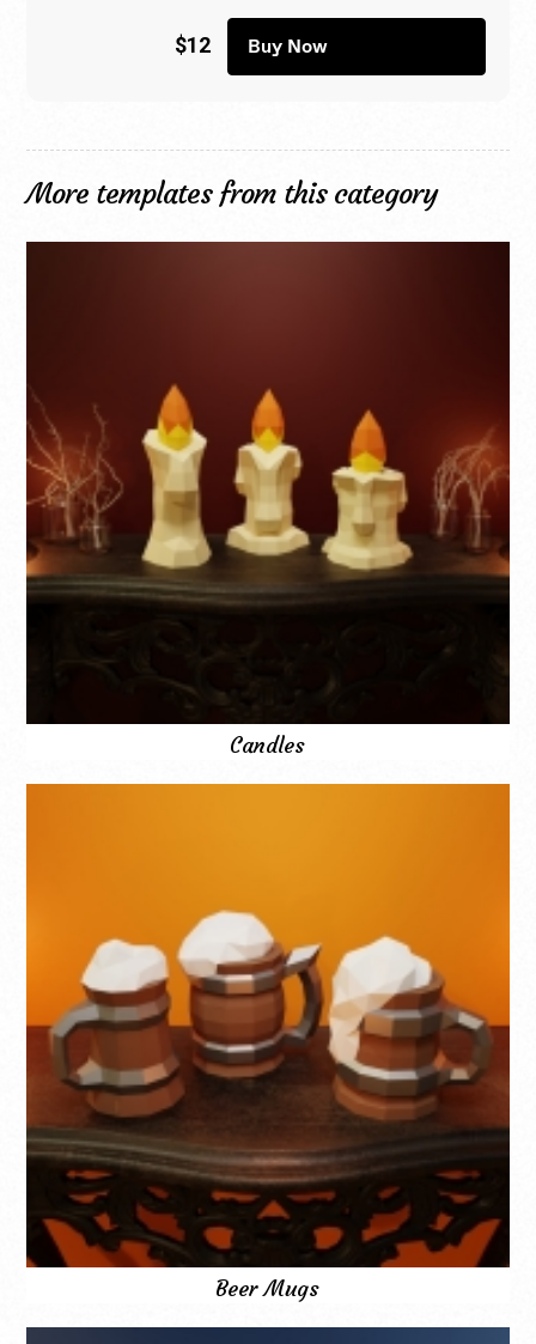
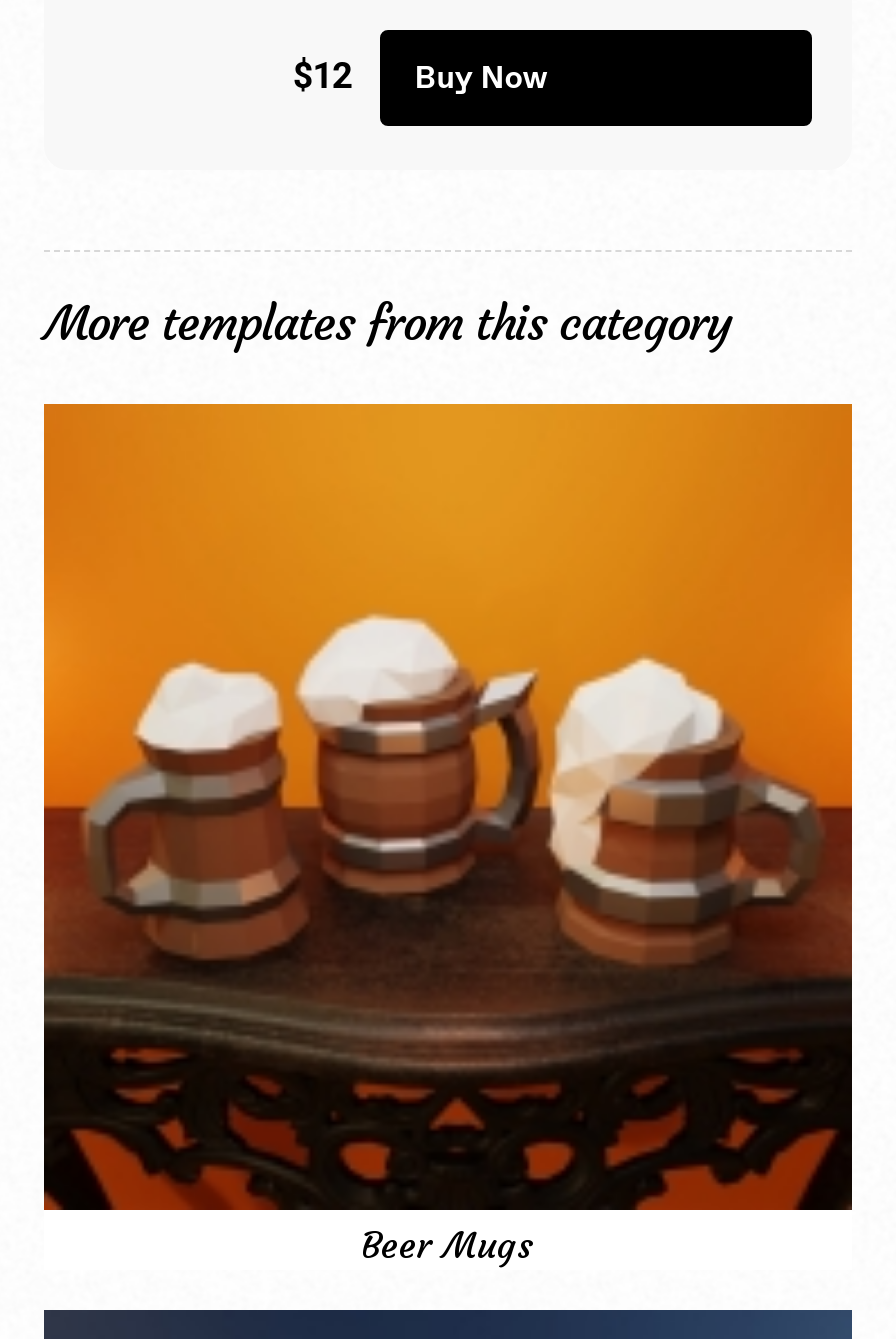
- [image]
- Candles
